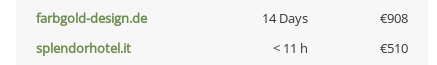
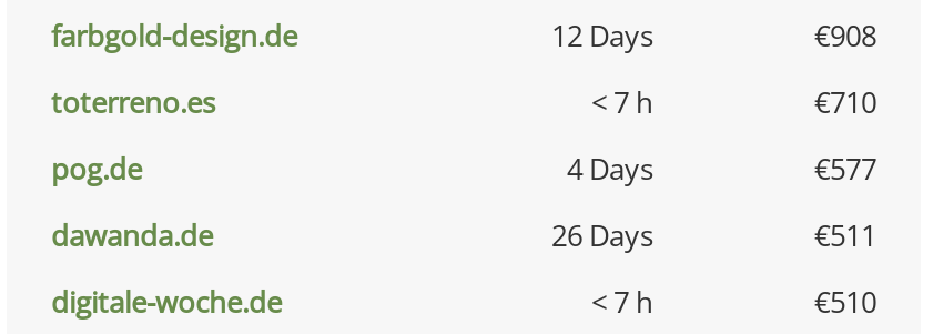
- 14 Days
+ 12 Days

- splendorhotel.it
- < 11 h
+ toterreno.es
+ < 7 h
+ €710
+ pog.de
+ 4 Days
+ €577
+ dawanda.de
+ 26 Days
+ €511
+ digitale-woche.de
+ < 7 h
